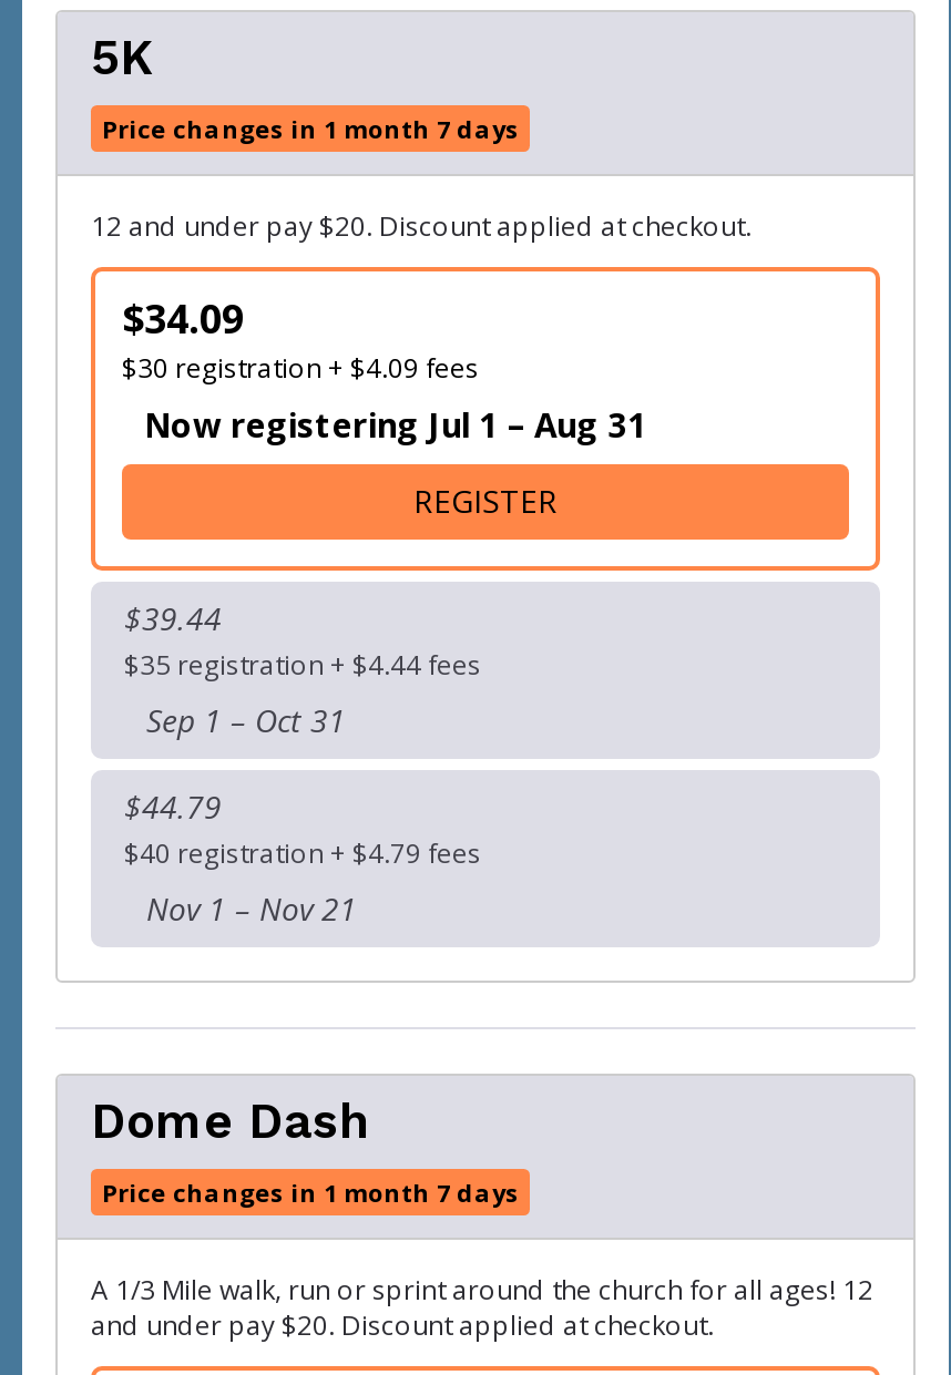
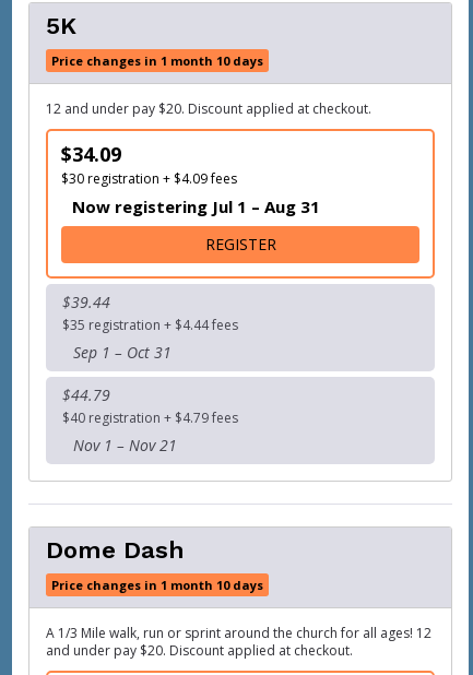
- Price changes in 1 month 7 days
+ Price changes in 1 month 10 days

- Price changes in 1 month 7 days
+ Price changes in 1 month 10 days
